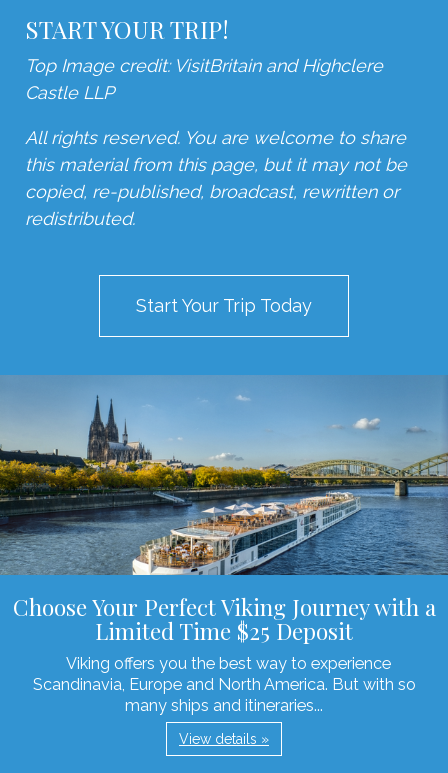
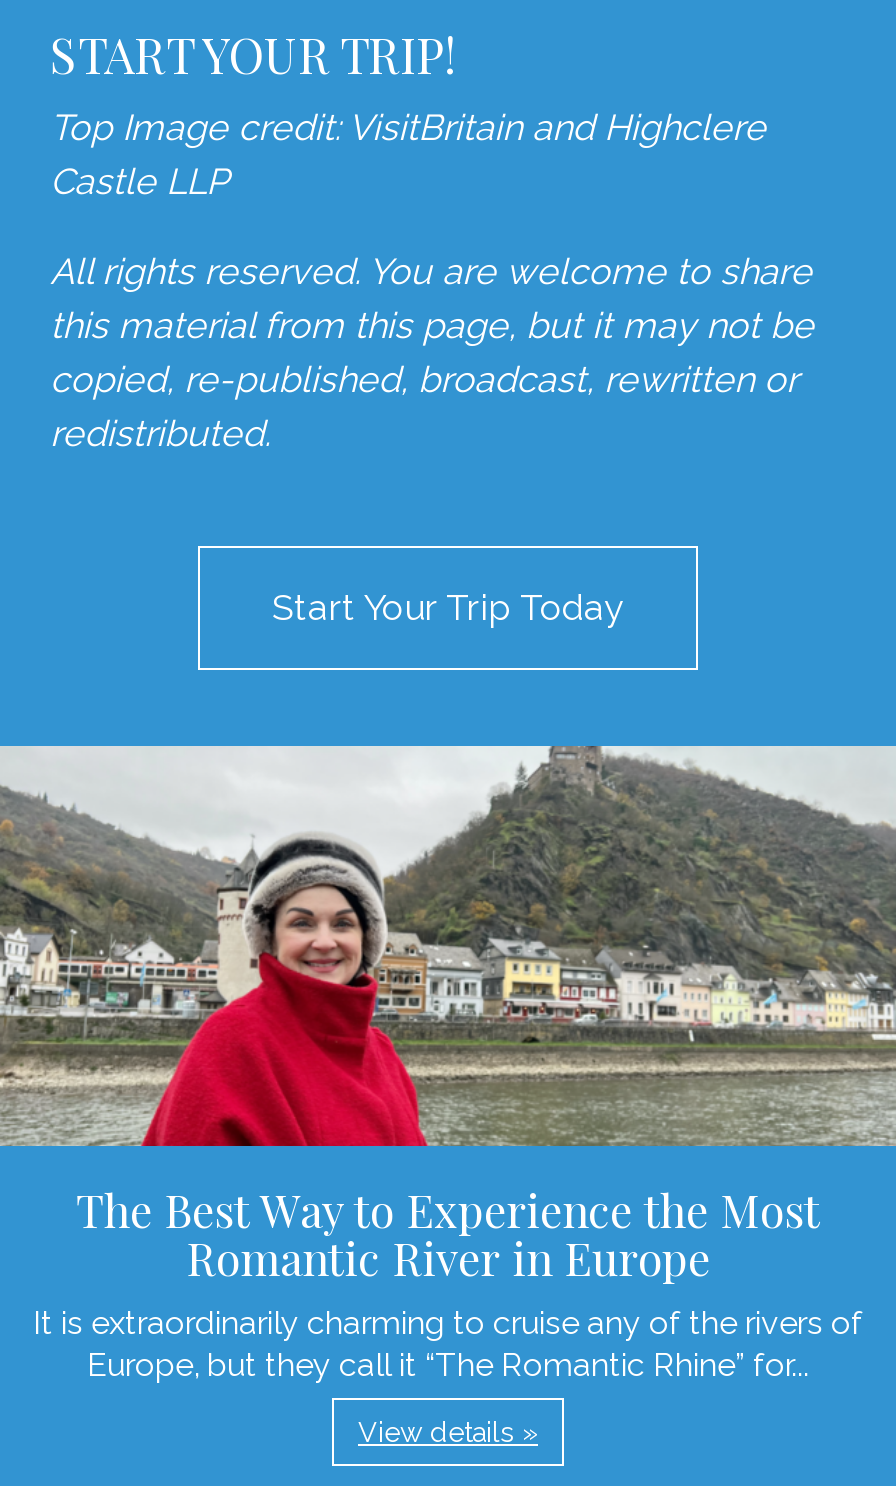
- [image]
- Choose Your Perfect Viking Journey with a
- Limited Time $25 Deposit
- Viking offers you the best way to experience
- Scandinavia, Europe and North America. But with so
- many ships and itineraries...
+ [image]
+ The Best Way to Experience the Most
+ Romantic River in Europe
+ It is extraordinarily charming to cruise any of the rivers of
+ Europe, but they call it “The Romantic Rhine” for...
